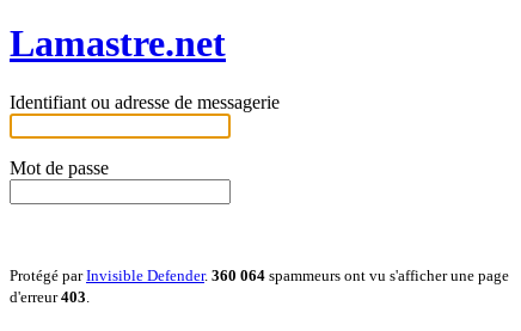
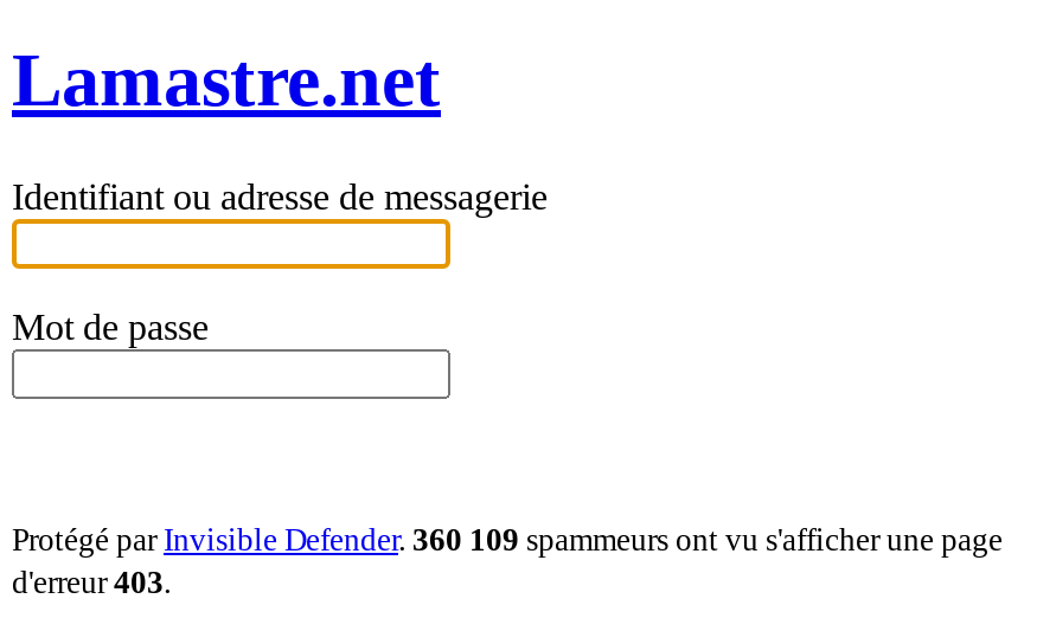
- Protégé par Invisible Defender. 360 064 spammeurs ont vu s'afficher une page
+ Protégé par Invisible Defender. 360 109 spammeurs ont vu s'afficher une page
